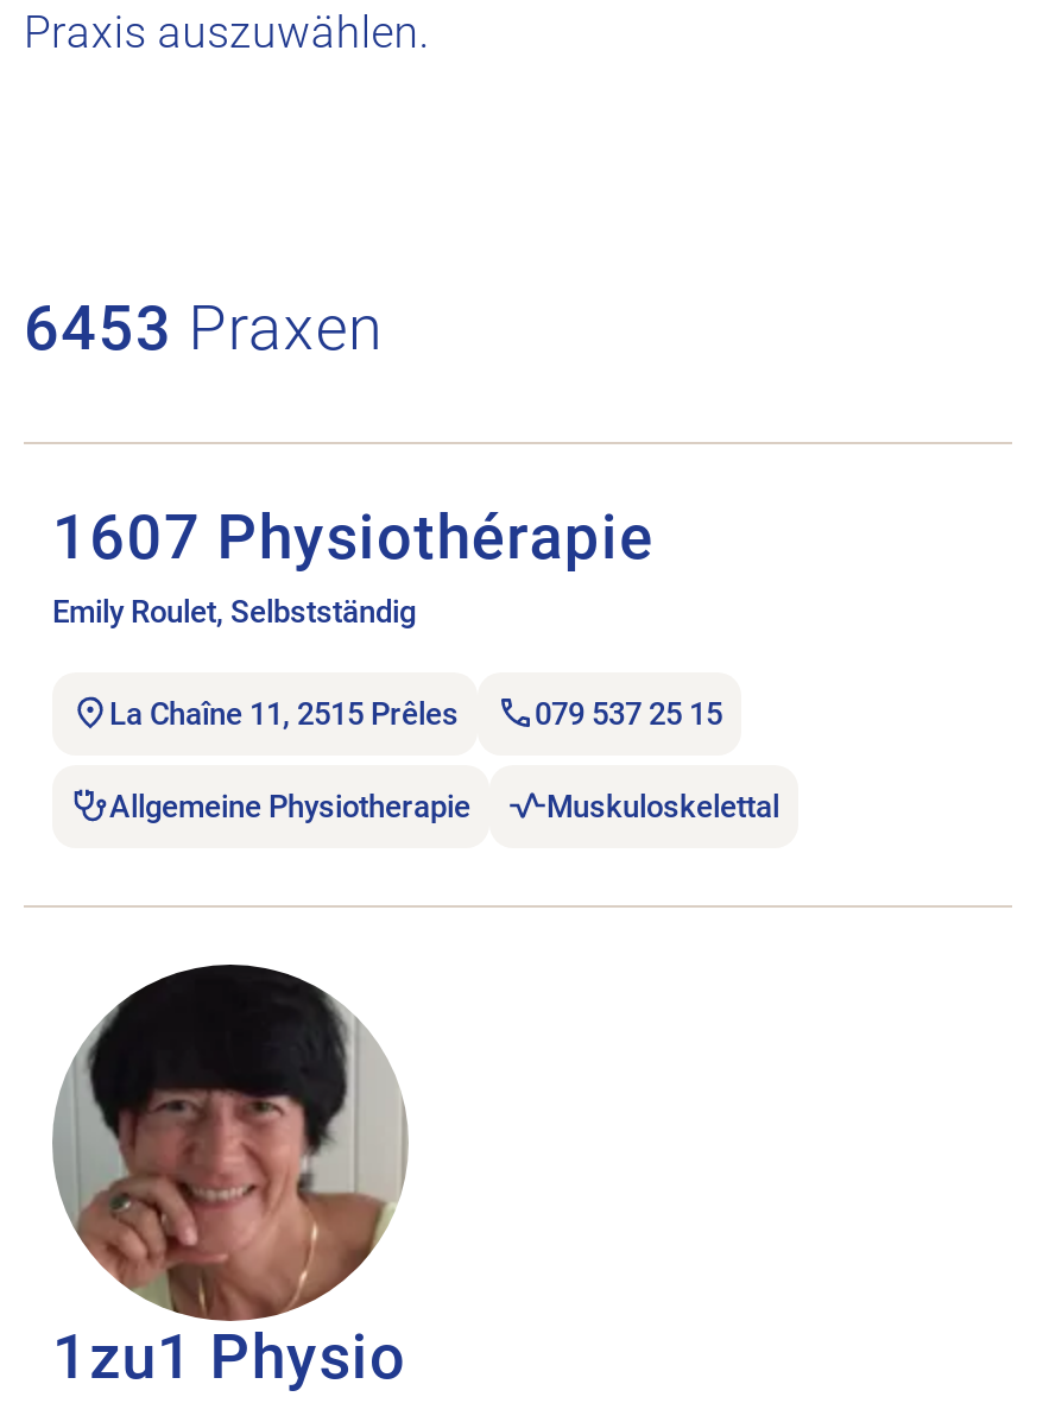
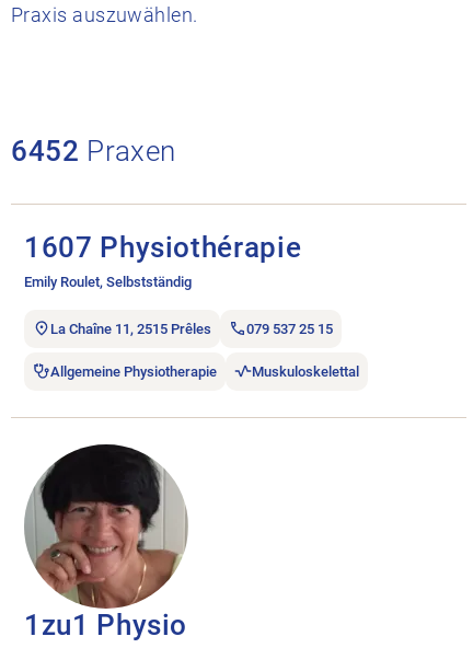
- 6453 Praxen
+ 6452 Praxen
